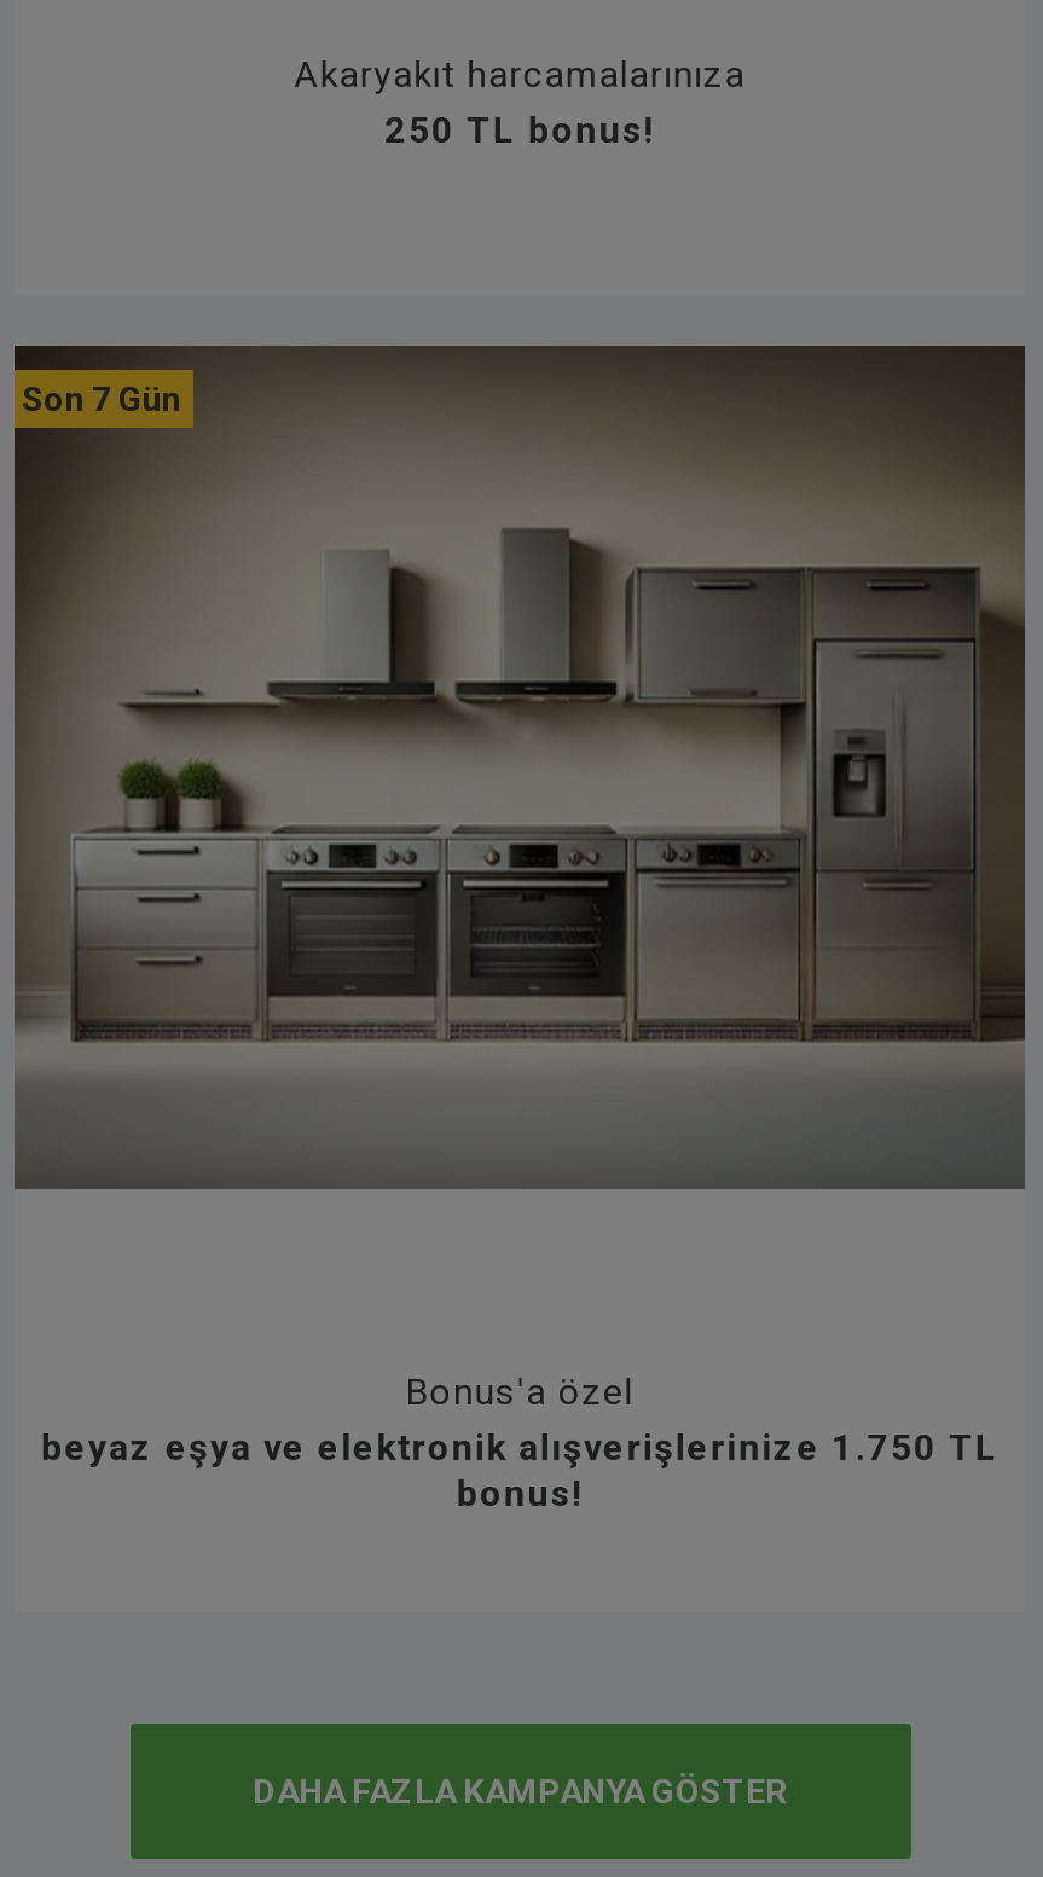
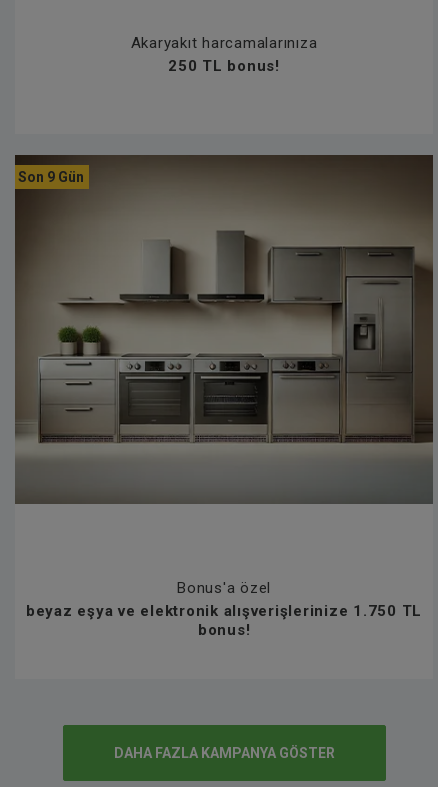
- Son 7 Gün
+ Son 9 Gün
